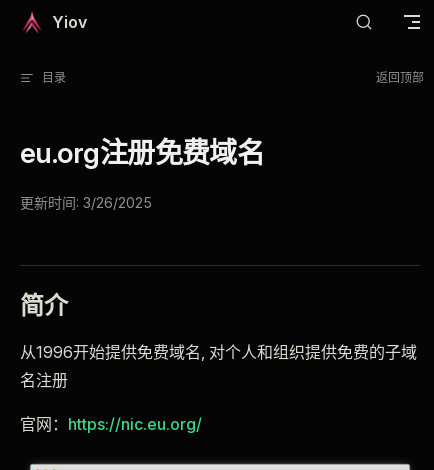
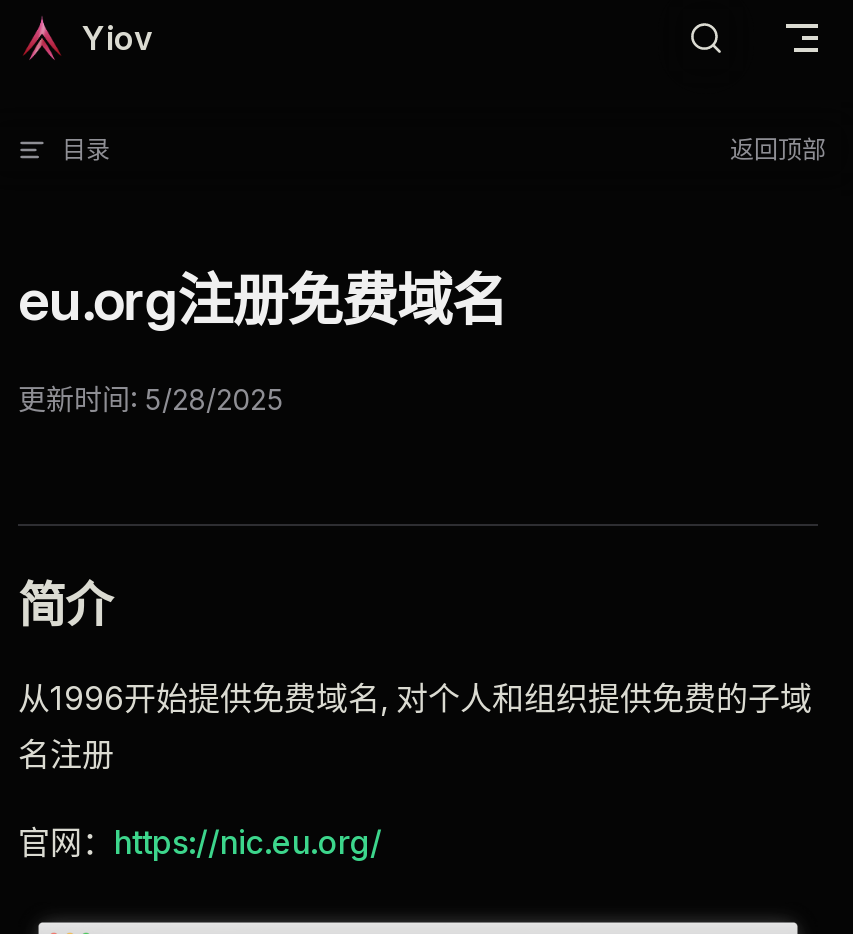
- 更新时间: 3/26/2025
+ 更新时间: 5/28/2025
